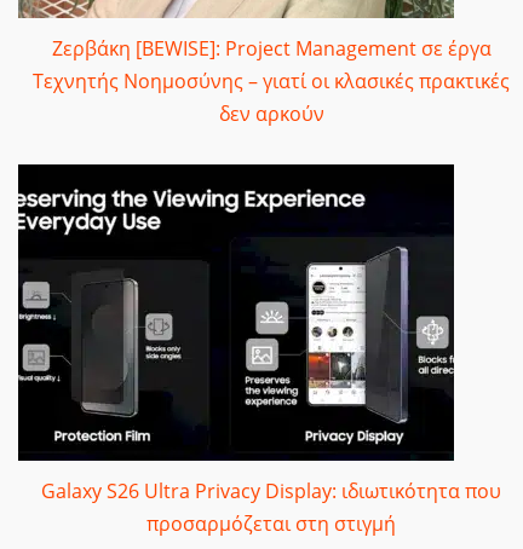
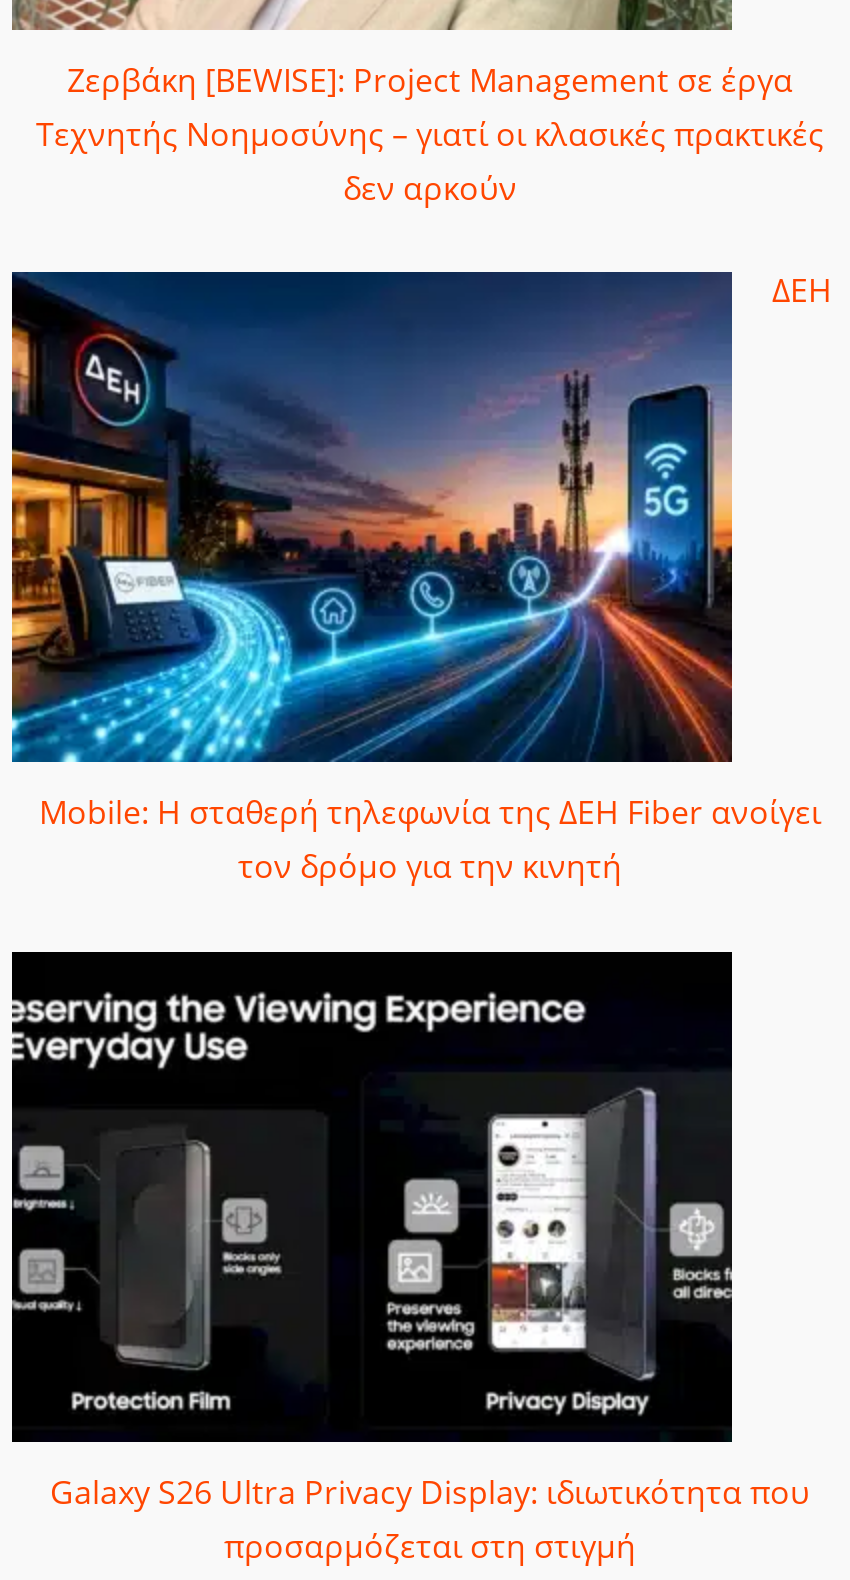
+ [image]
+ Mobile: Η σταθερή τηλεφωνία της ΔΕΗ Fiber ανοίγει
+ τον δρόμο για την κινητή

+ ΔΕΗ
